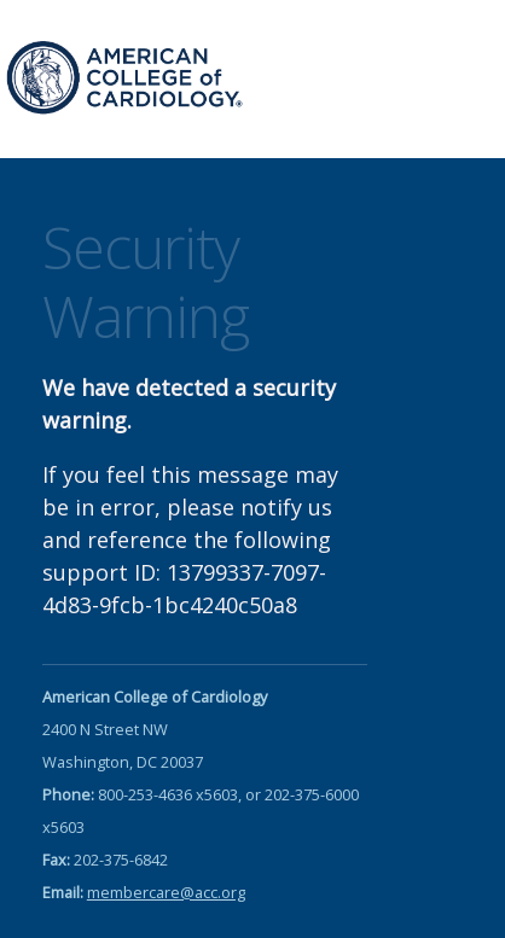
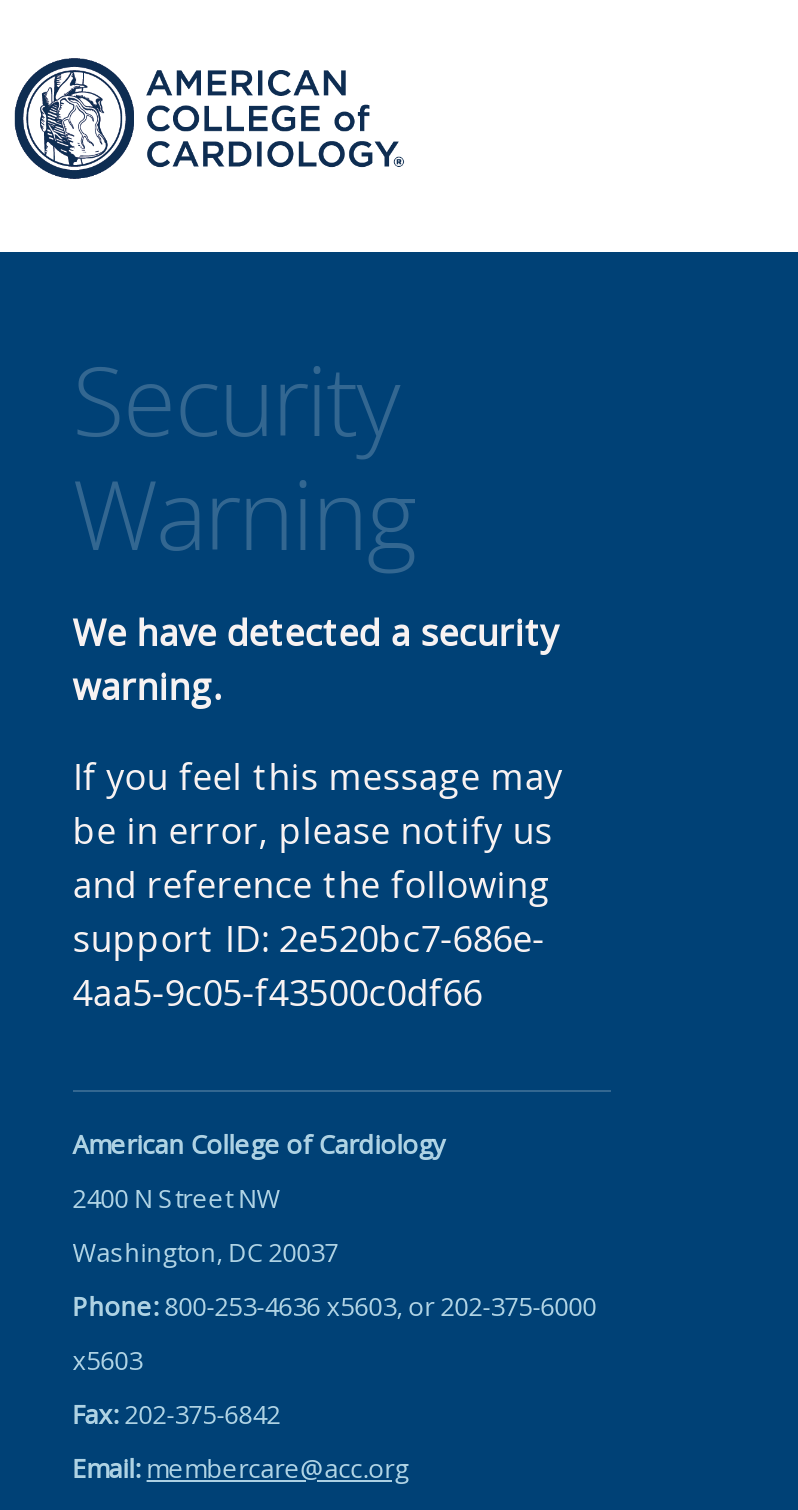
- support ID: 13799337-7097-
- 4d83-9fcb-1bc4240c50a8
+ support ID: 2e520bc7-686e-
+ 4aa5-9c05-f43500c0df66
